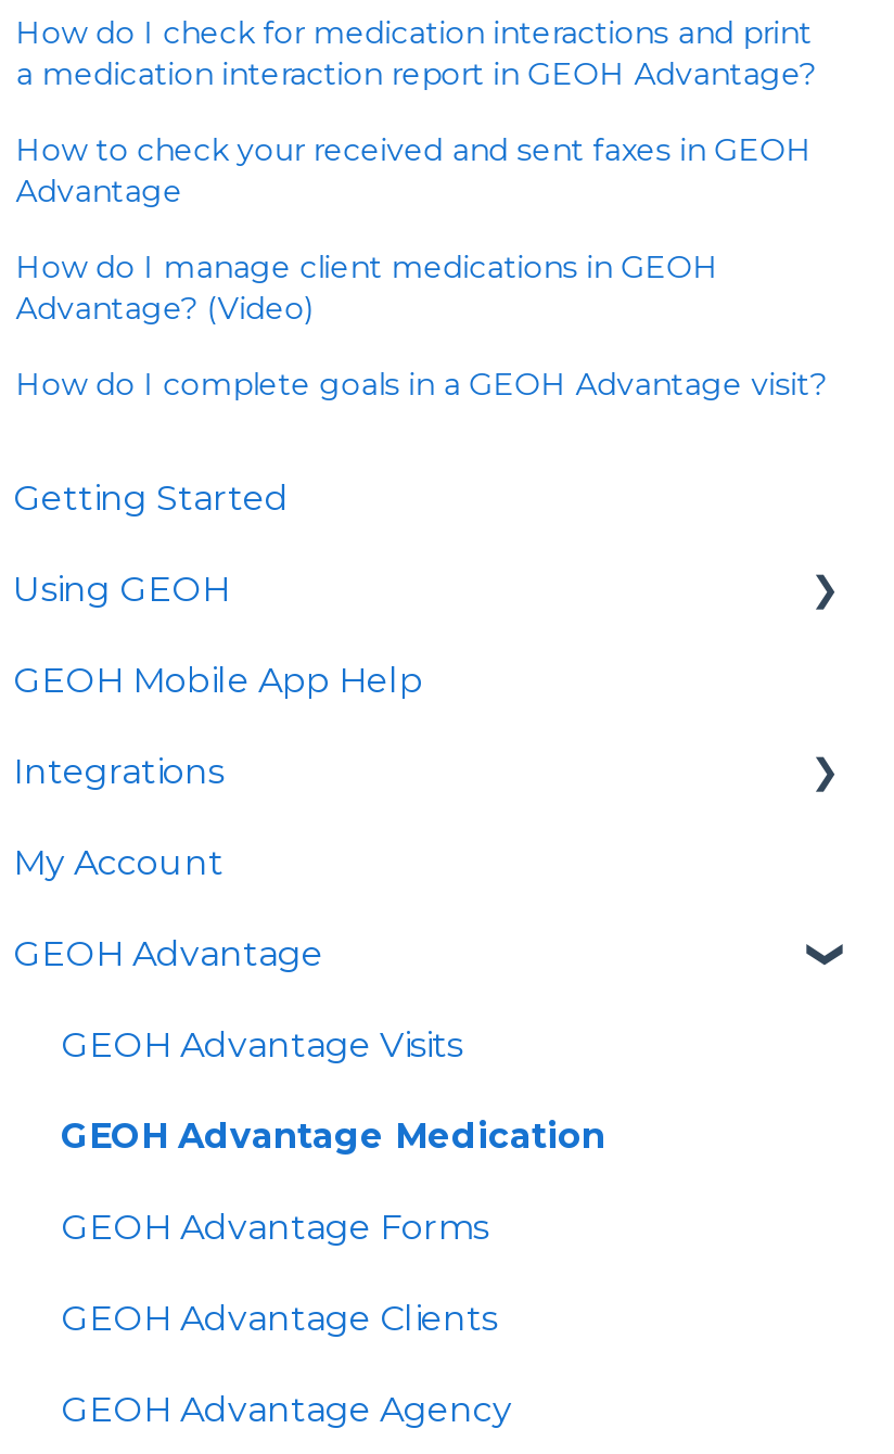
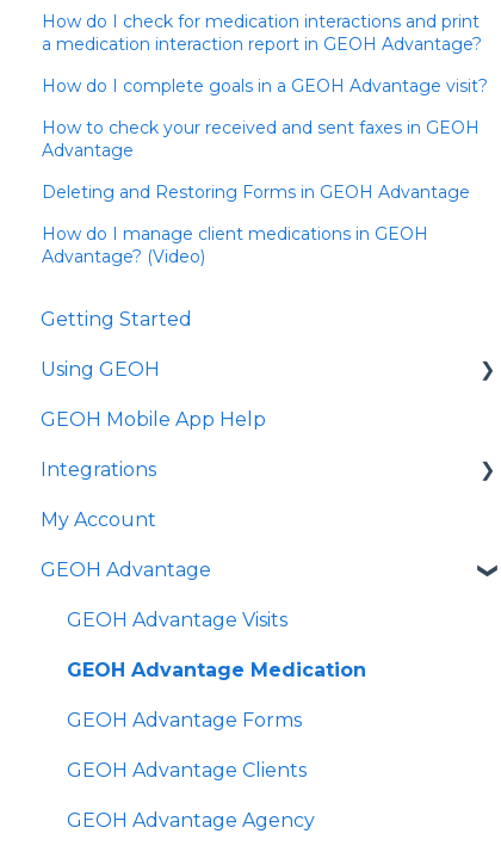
+ Deleting and Restoring Forms in GEOH Advantage

moved down: How do I manage client medications in GEOH | Advantage? (Video)

moved up: How do I complete goals in a GEOH Advantage visit?
